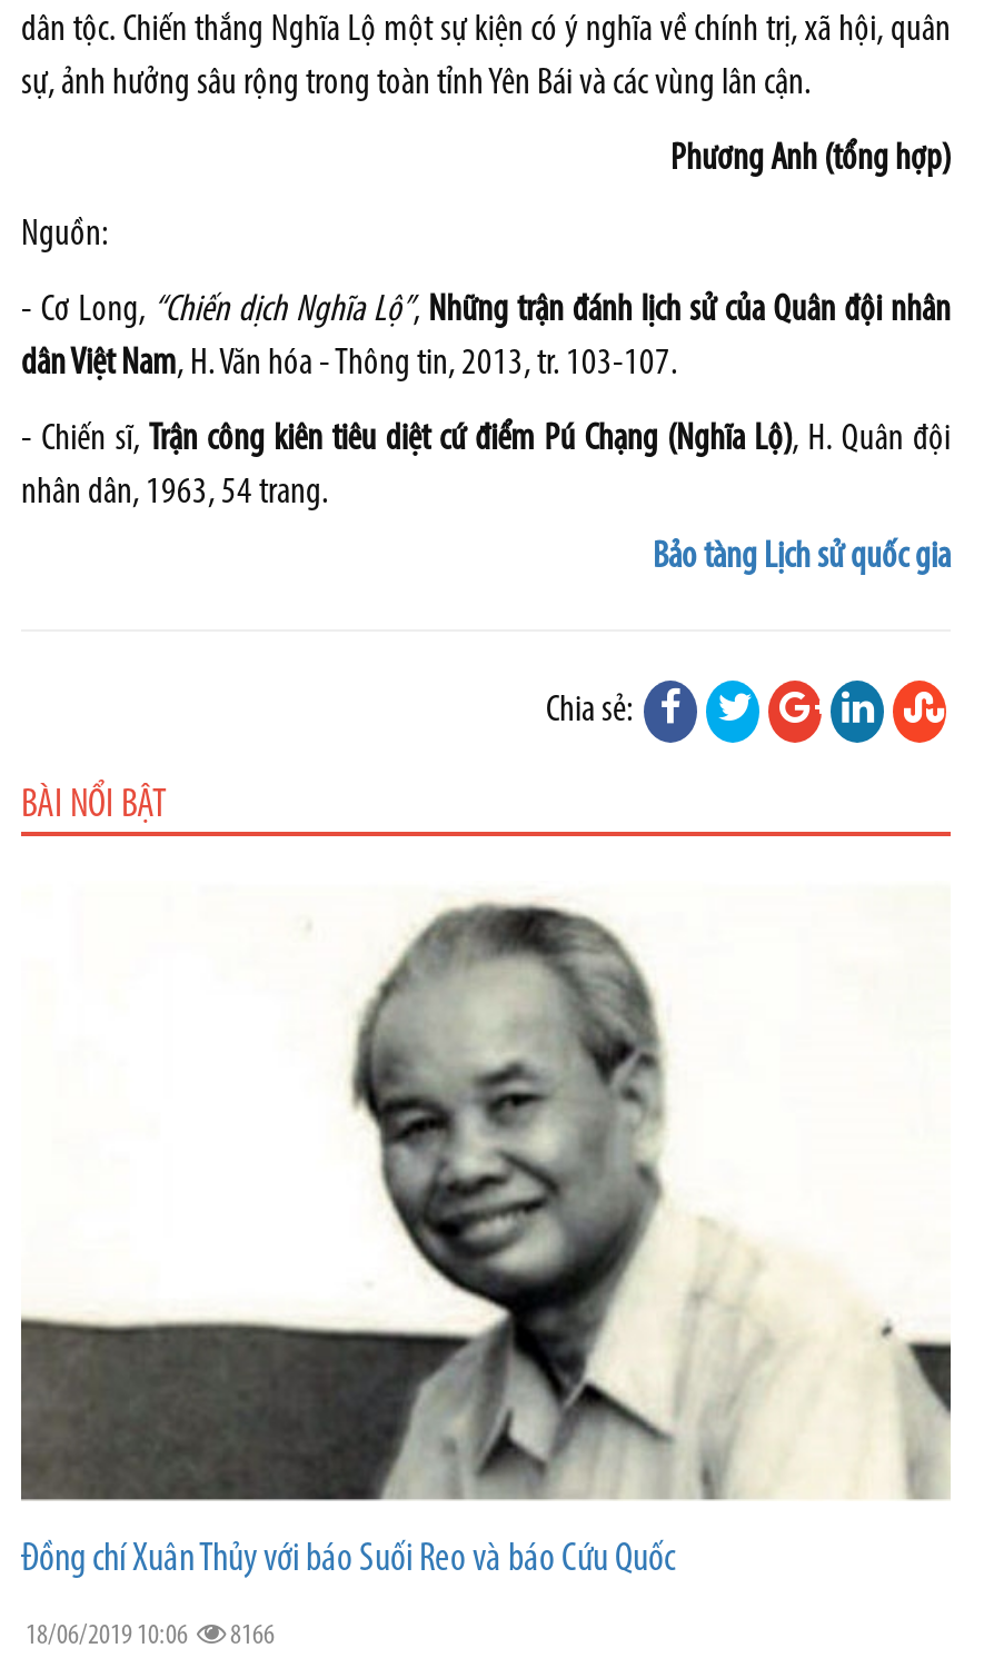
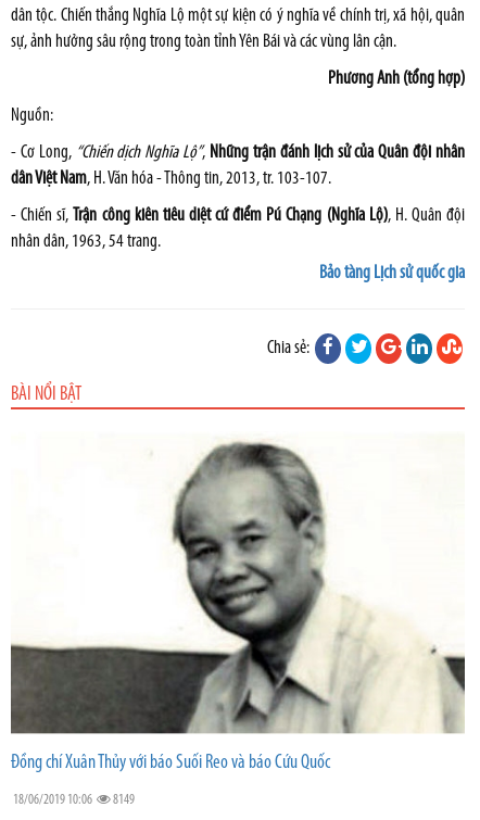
- 18/06/2019 10:06 8166
+ 18/06/2019 10:06 8149
